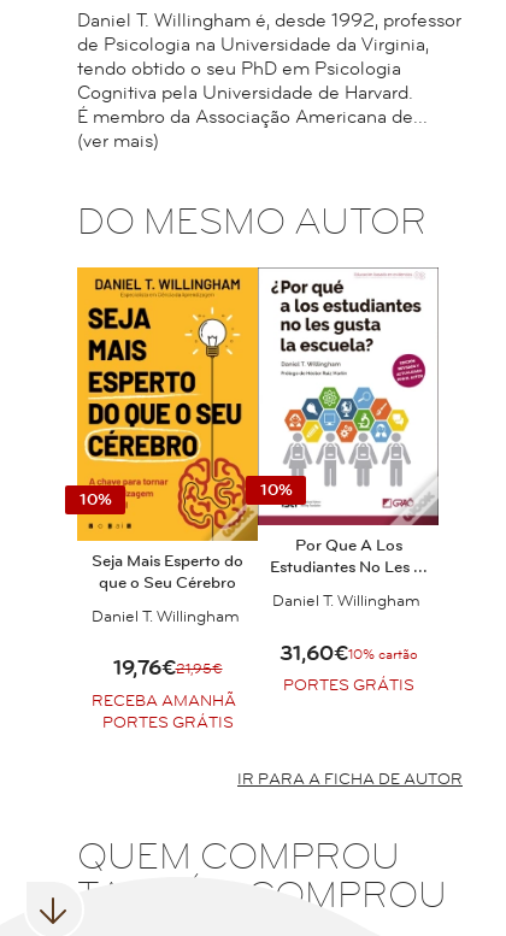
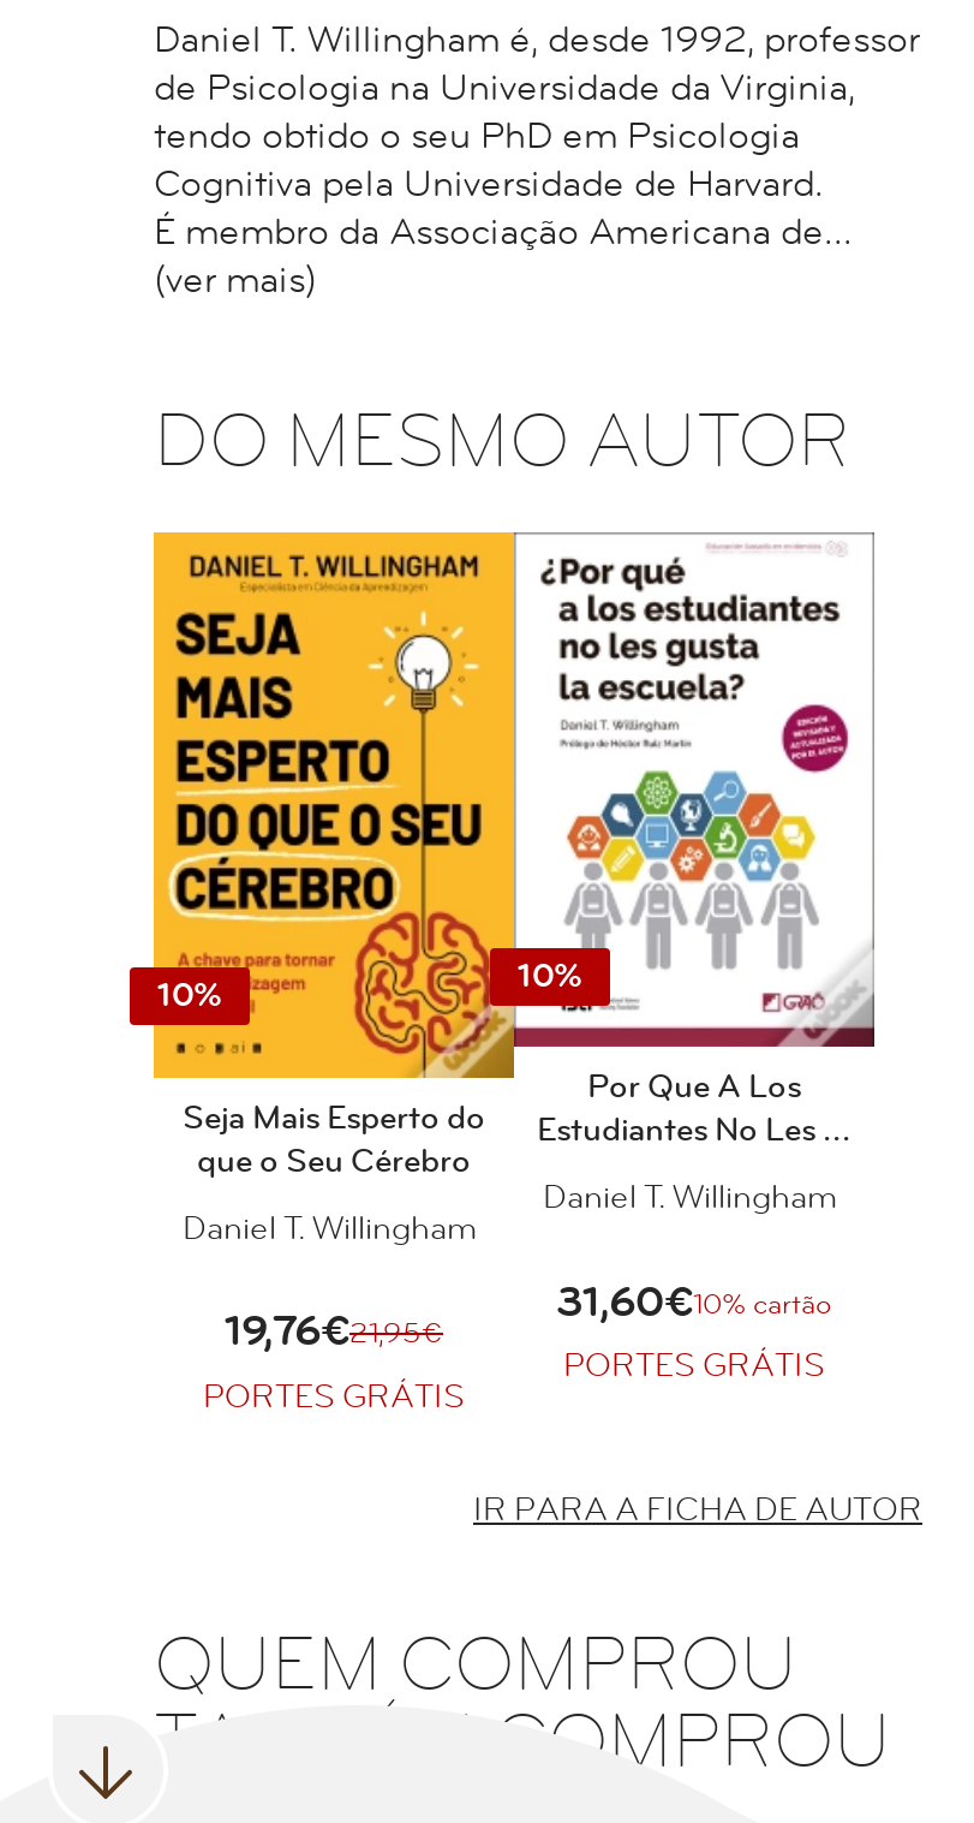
- RECEBA AMANHÃ
